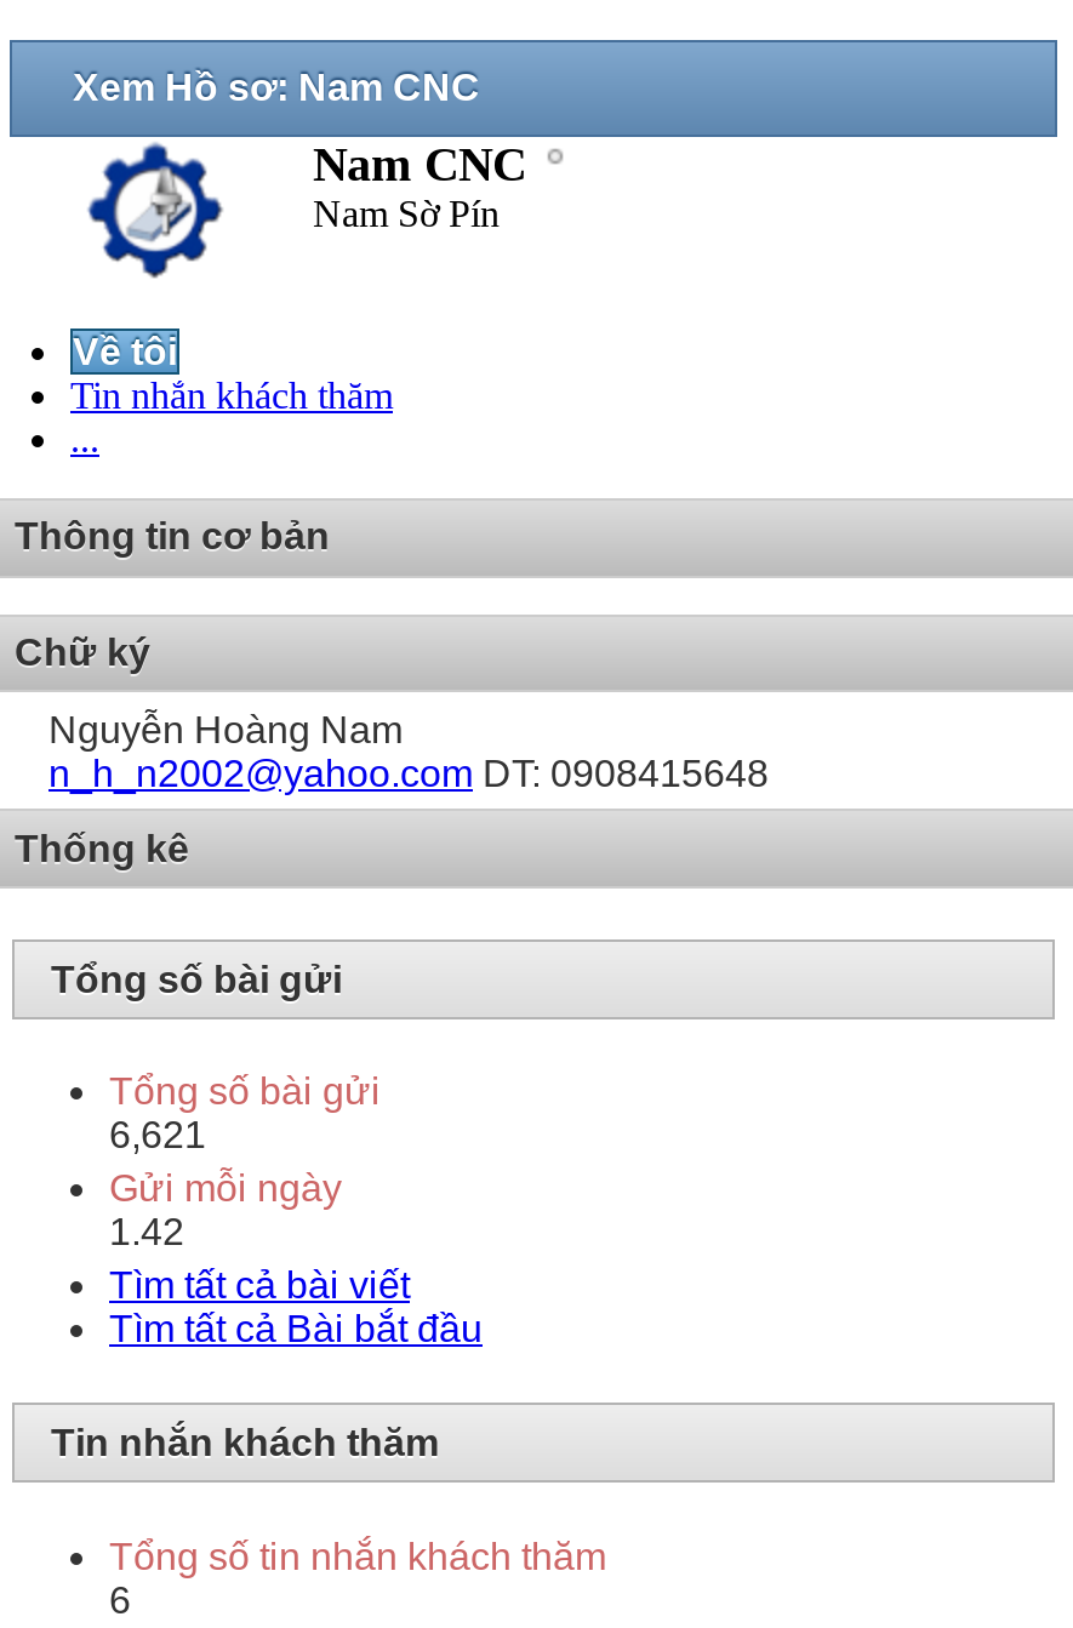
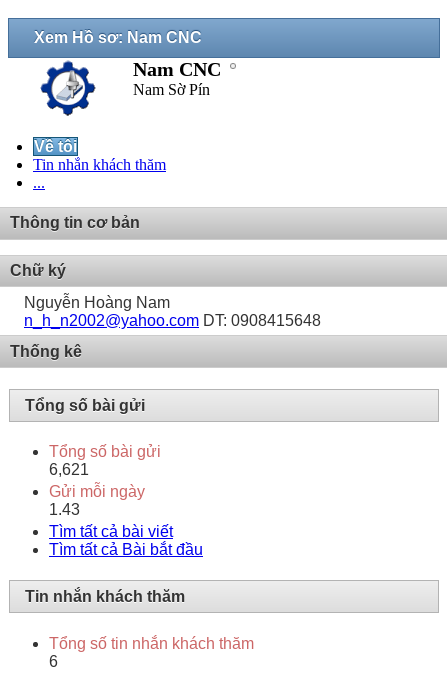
- 1.42
+ 1.43
